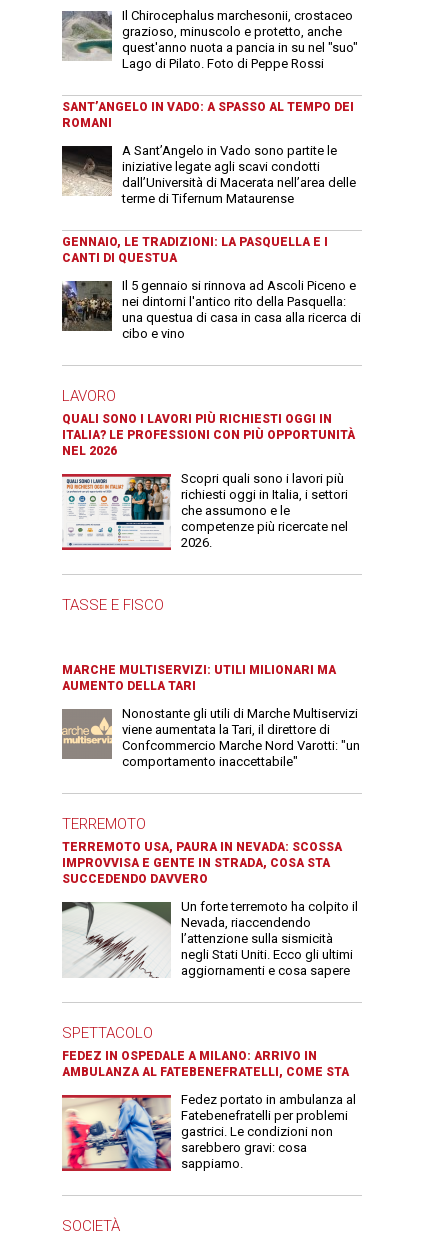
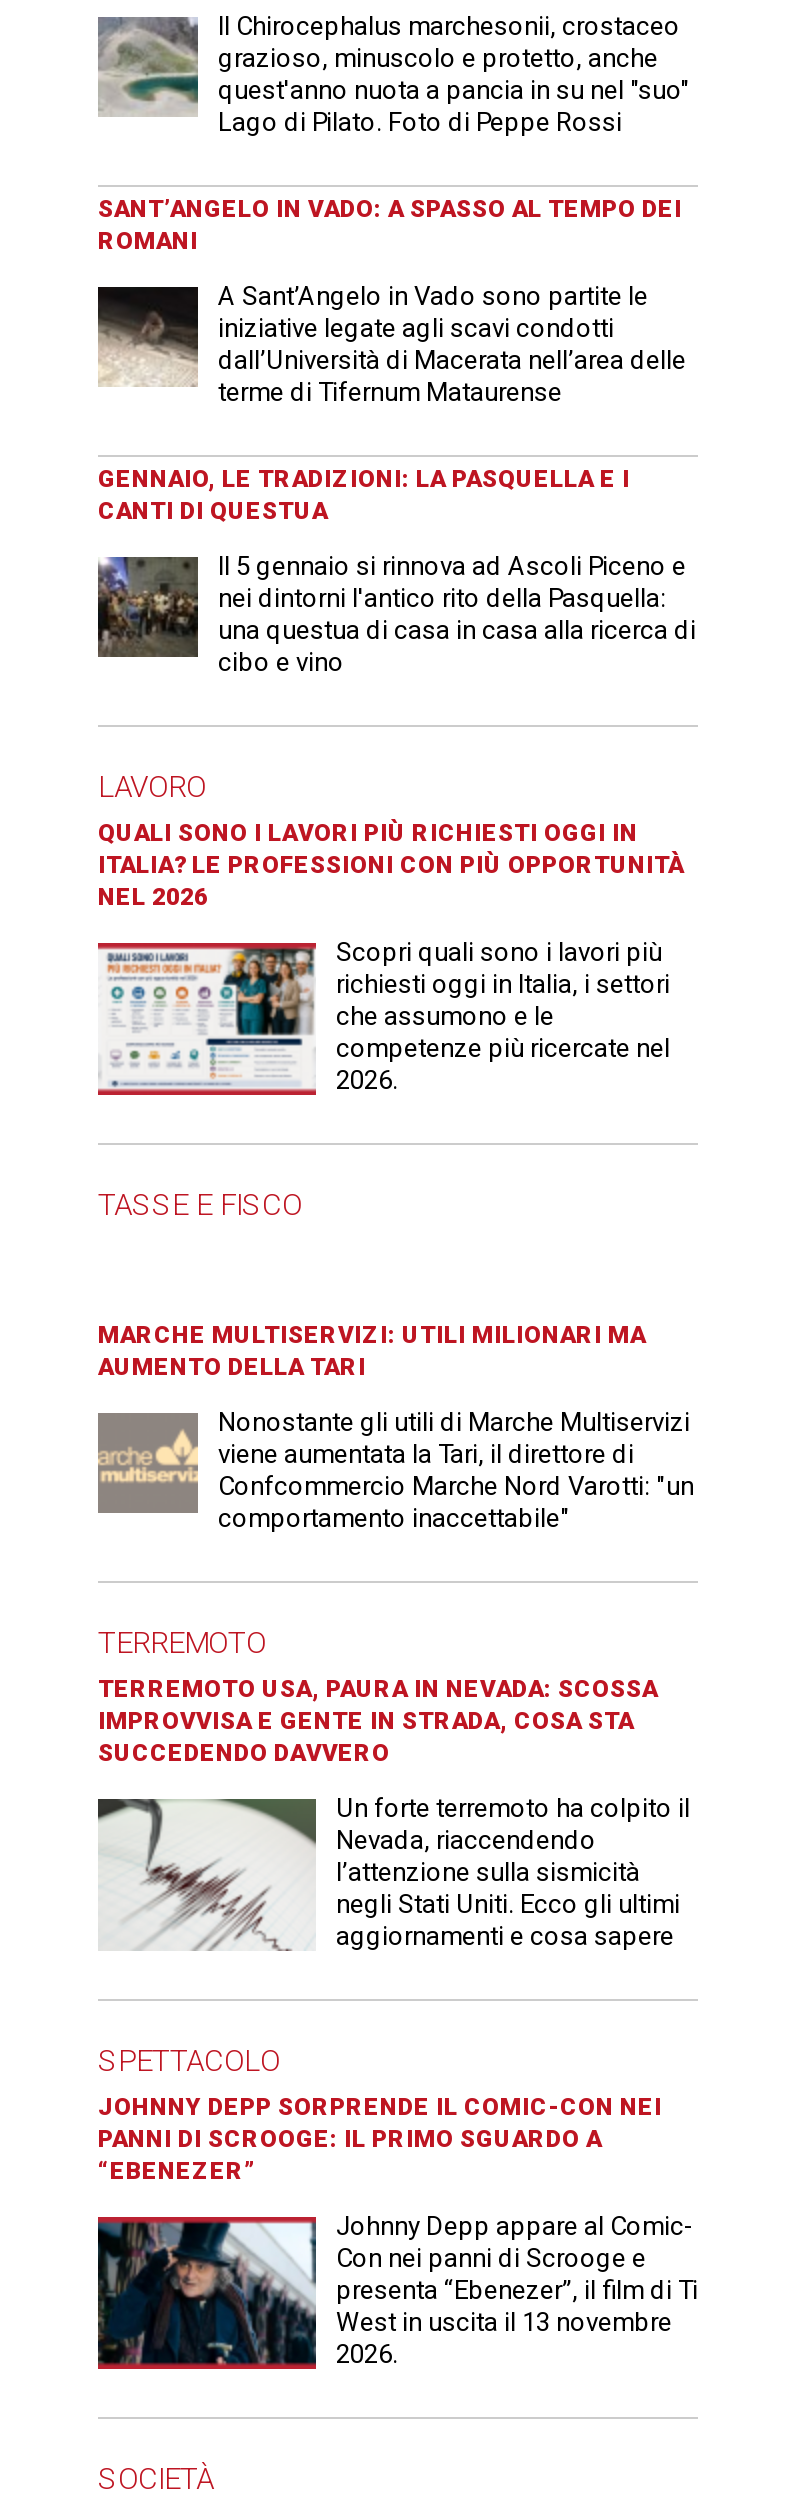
- FEDEZ IN OSPEDALE A MILANO: ARRIVO IN
- AMBULANZA AL FATEBENEFRATELLI, COME STA
+ JOHNNY DEPP SORPRENDE IL COMIC-CON NEI
+ PANNI DI SCROOGE: IL PRIMO SGUARDO A
+ “EBENEZER”

- [image]
- Fedez portato in ambulanza al
- Fatebenefratelli per problemi
- gastrici. Le condizioni non
- sarebbero gravi: cosa
- sappiamo.
+ [image]
+ Johnny Depp appare al Comic-
+ Con nei panni di Scrooge e
+ presenta “Ebenezer”, il film di Ti
+ West in uscita il 13 novembre
+ 2026.
